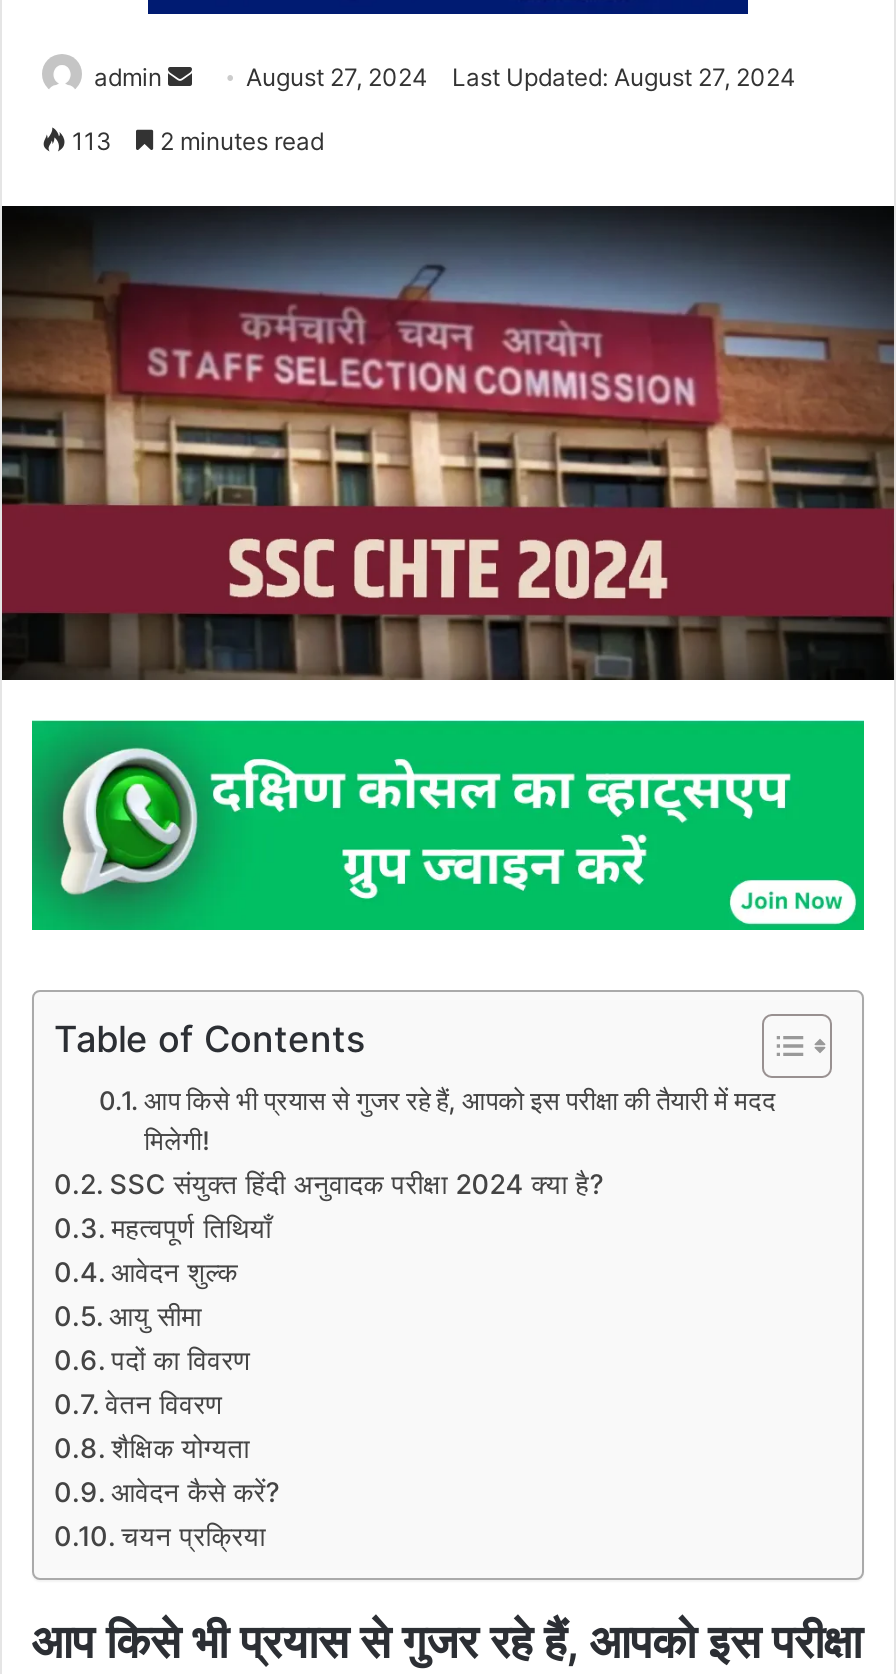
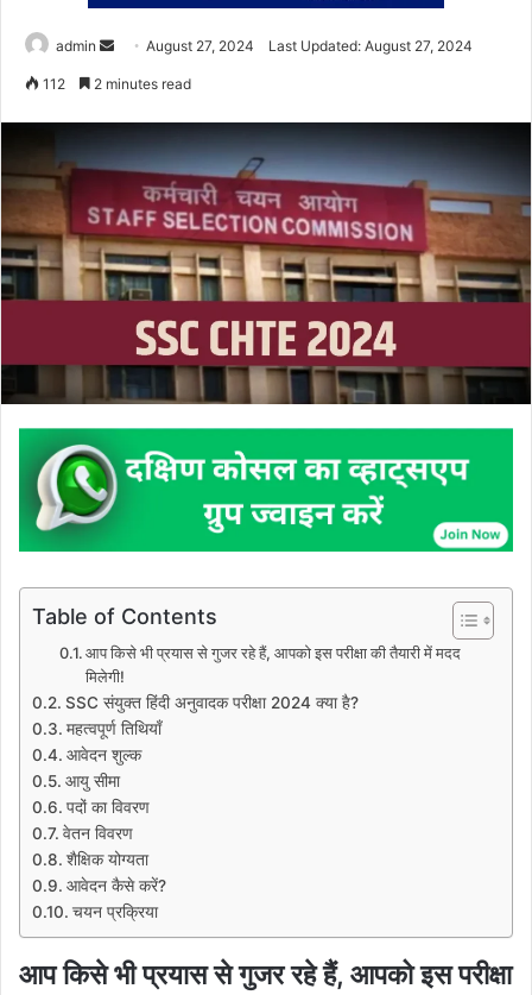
- 113 2 minutes read
+ 112 2 minutes read
